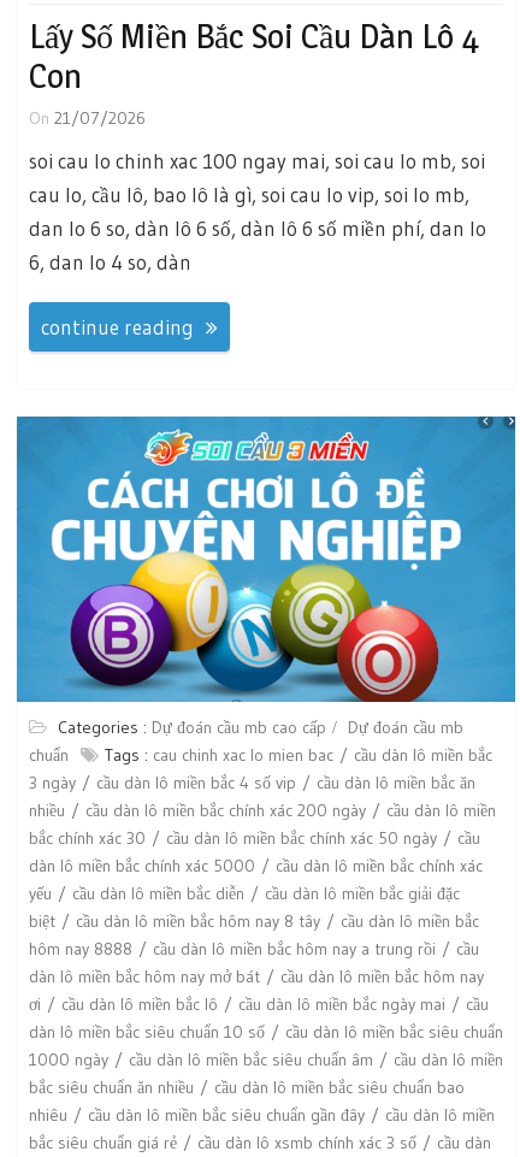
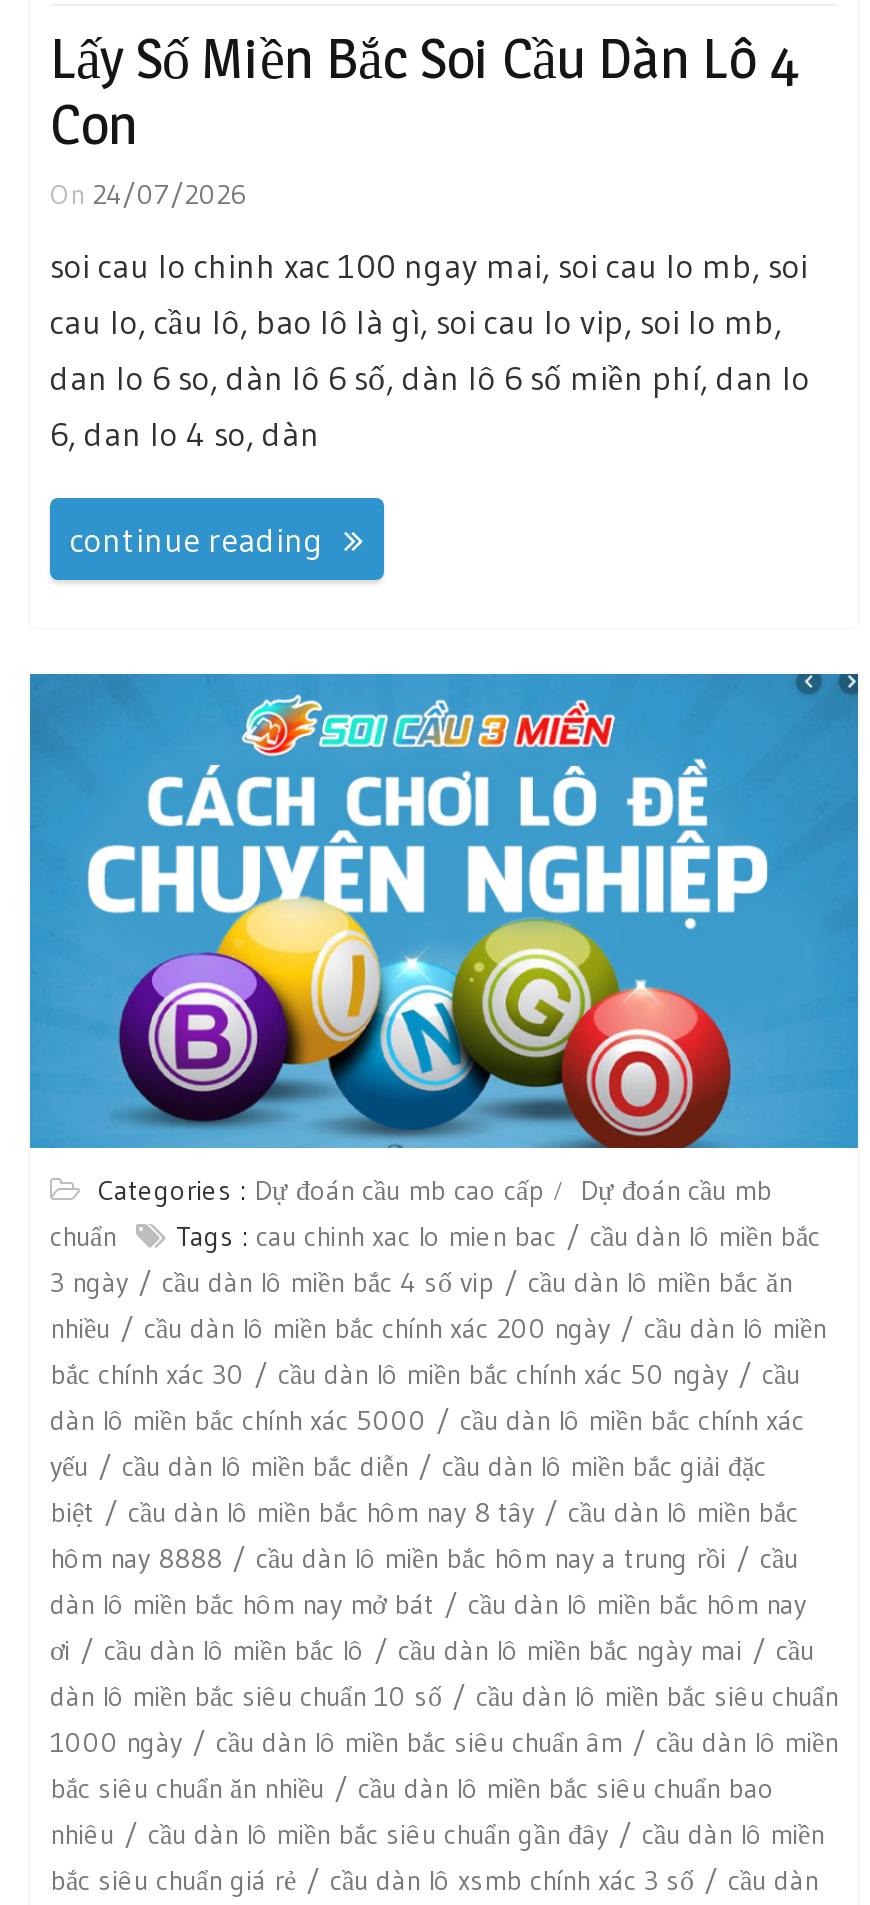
- On 21/07/2026
+ On 24/07/2026
